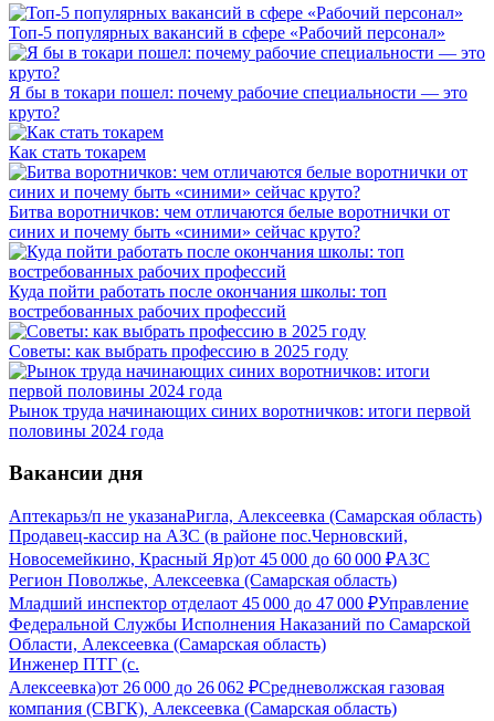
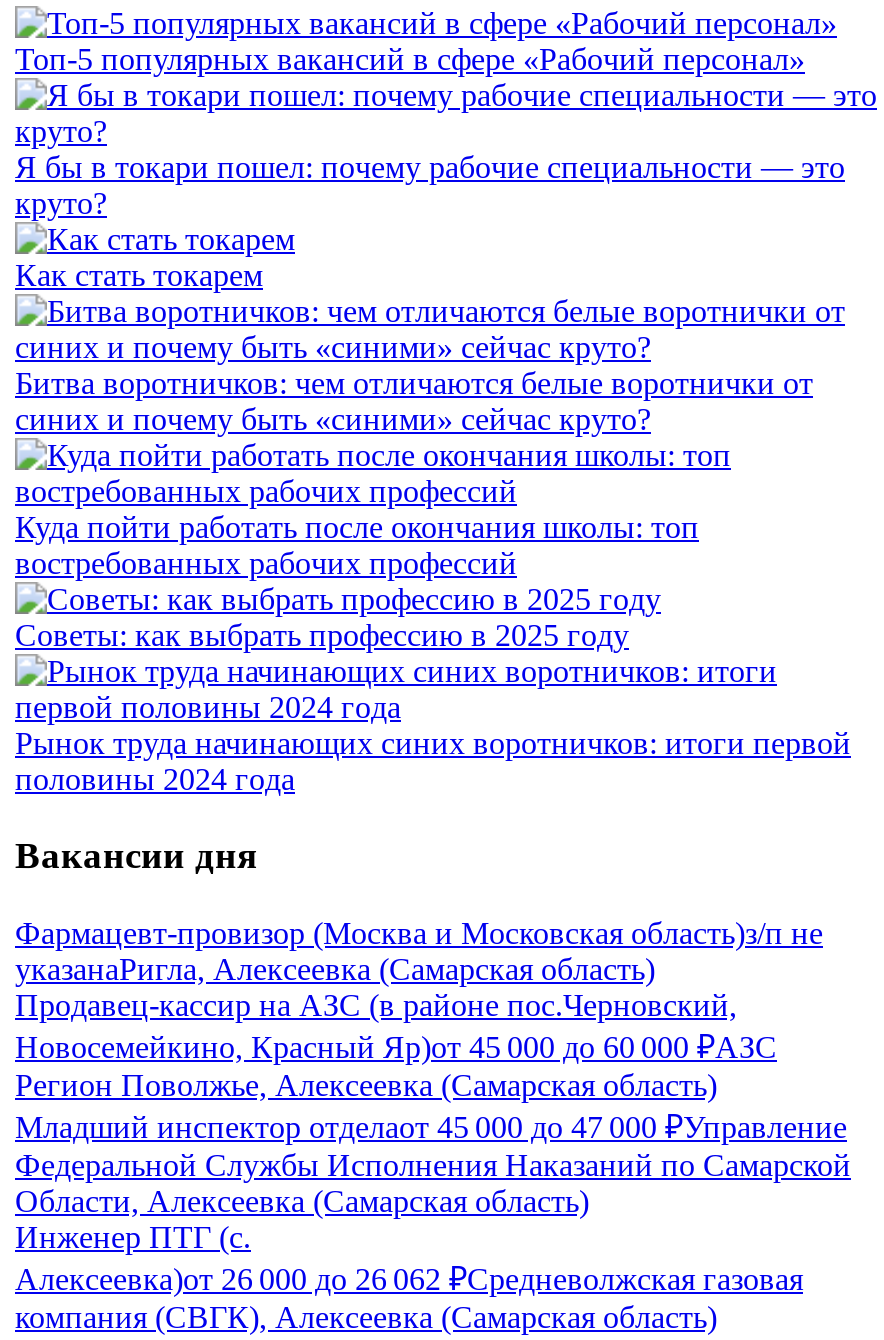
- Аптекарьз/п не указанаРигла, Алексеевка (Самарская область)
+ Фармацевт-провизор (Москва и Московская область)з/п не
+ указанаРигла, Алексеевка (Самарская область)
